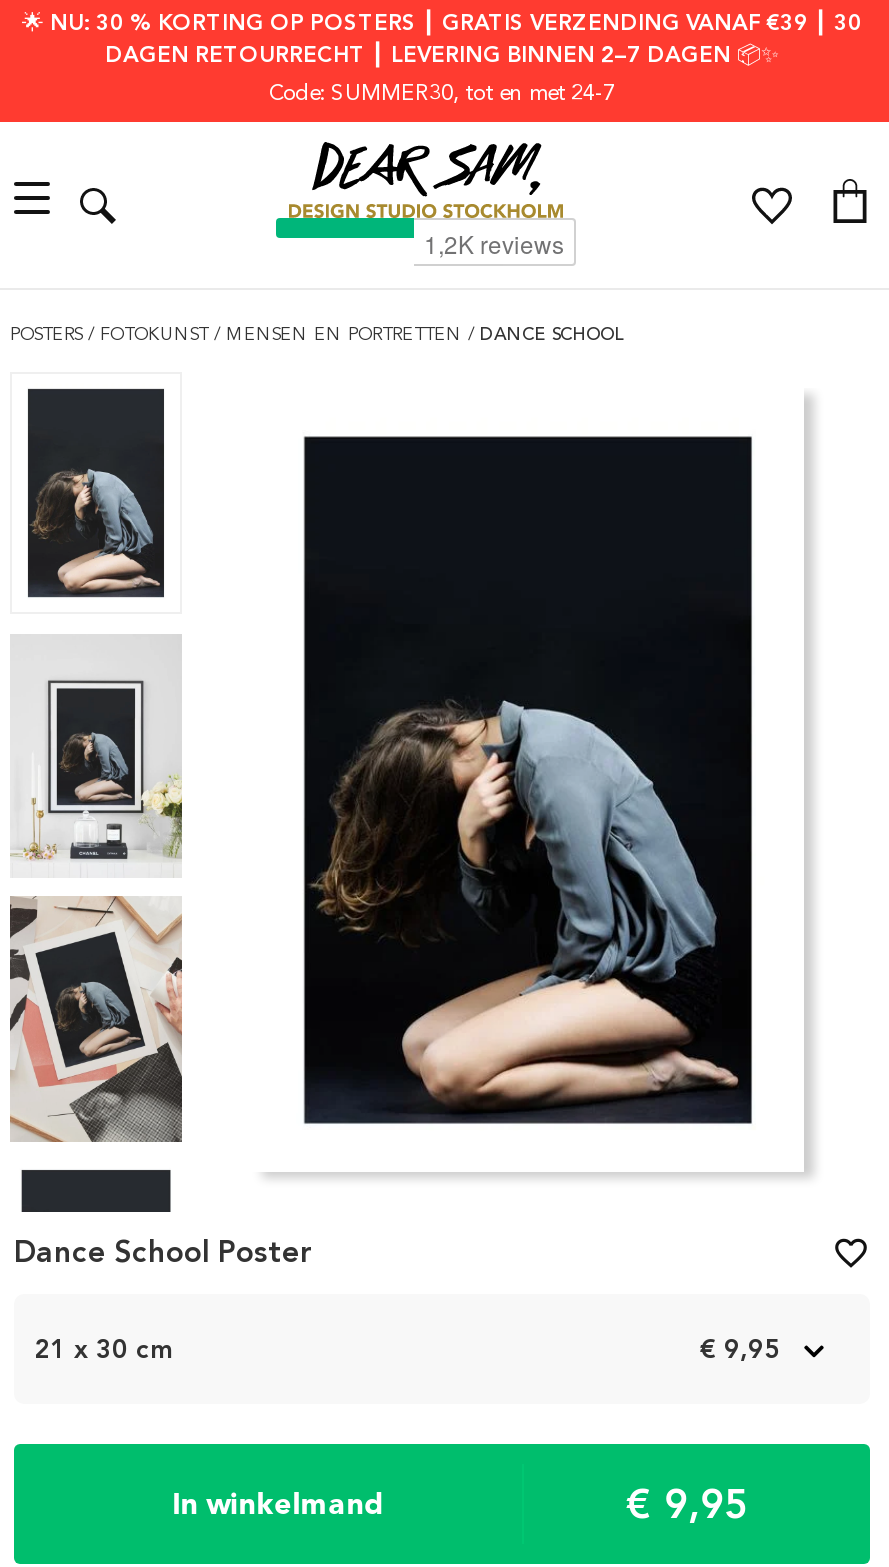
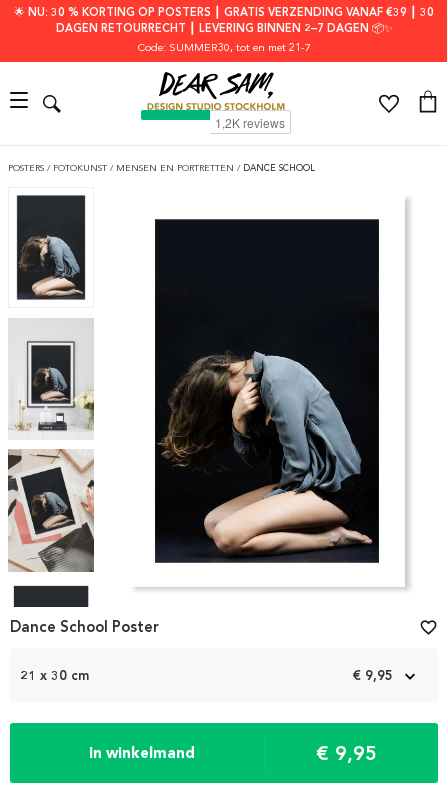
- Code: SUMMER30, tot en met 24-7
+ Code: SUMMER30, tot en met 21-7
